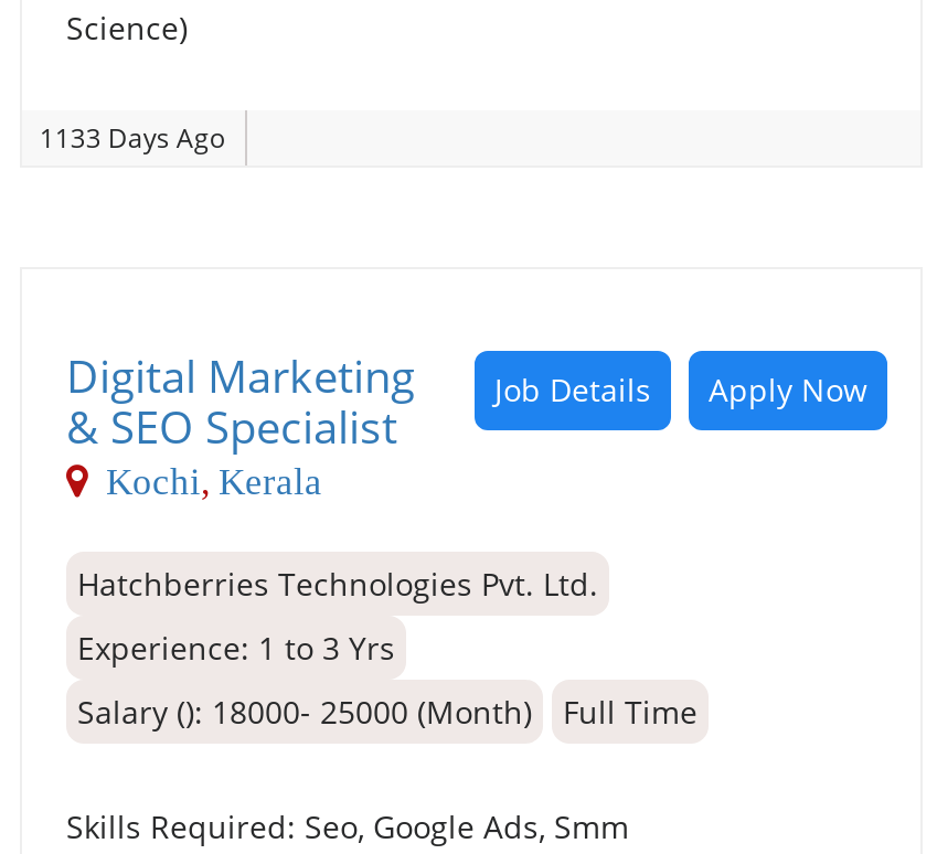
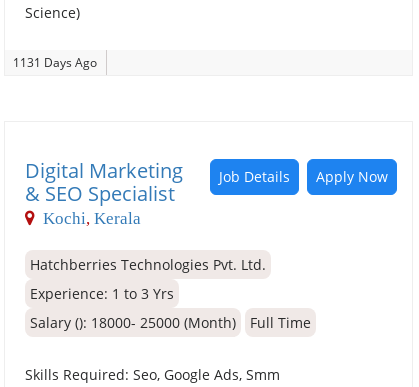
- 1133 Days Ago
+ 1131 Days Ago
